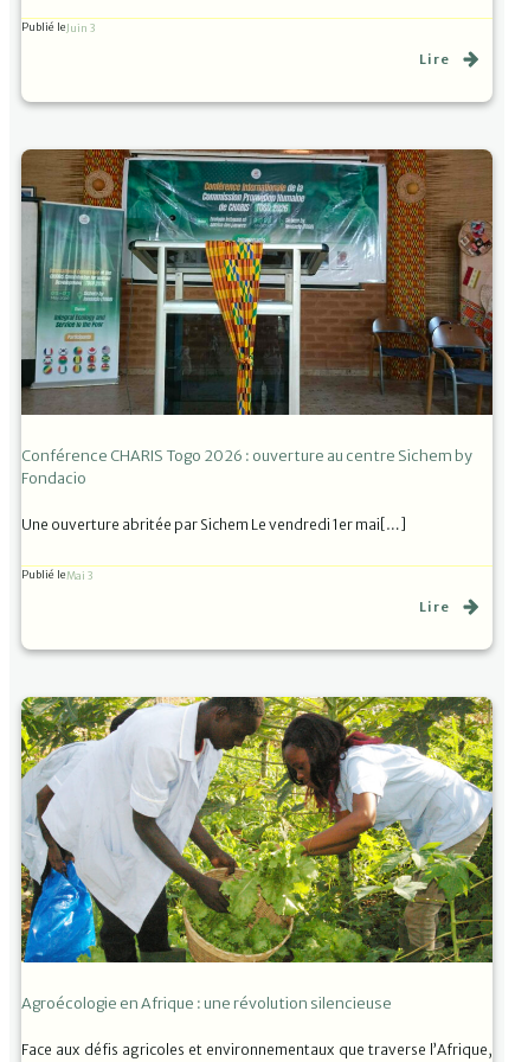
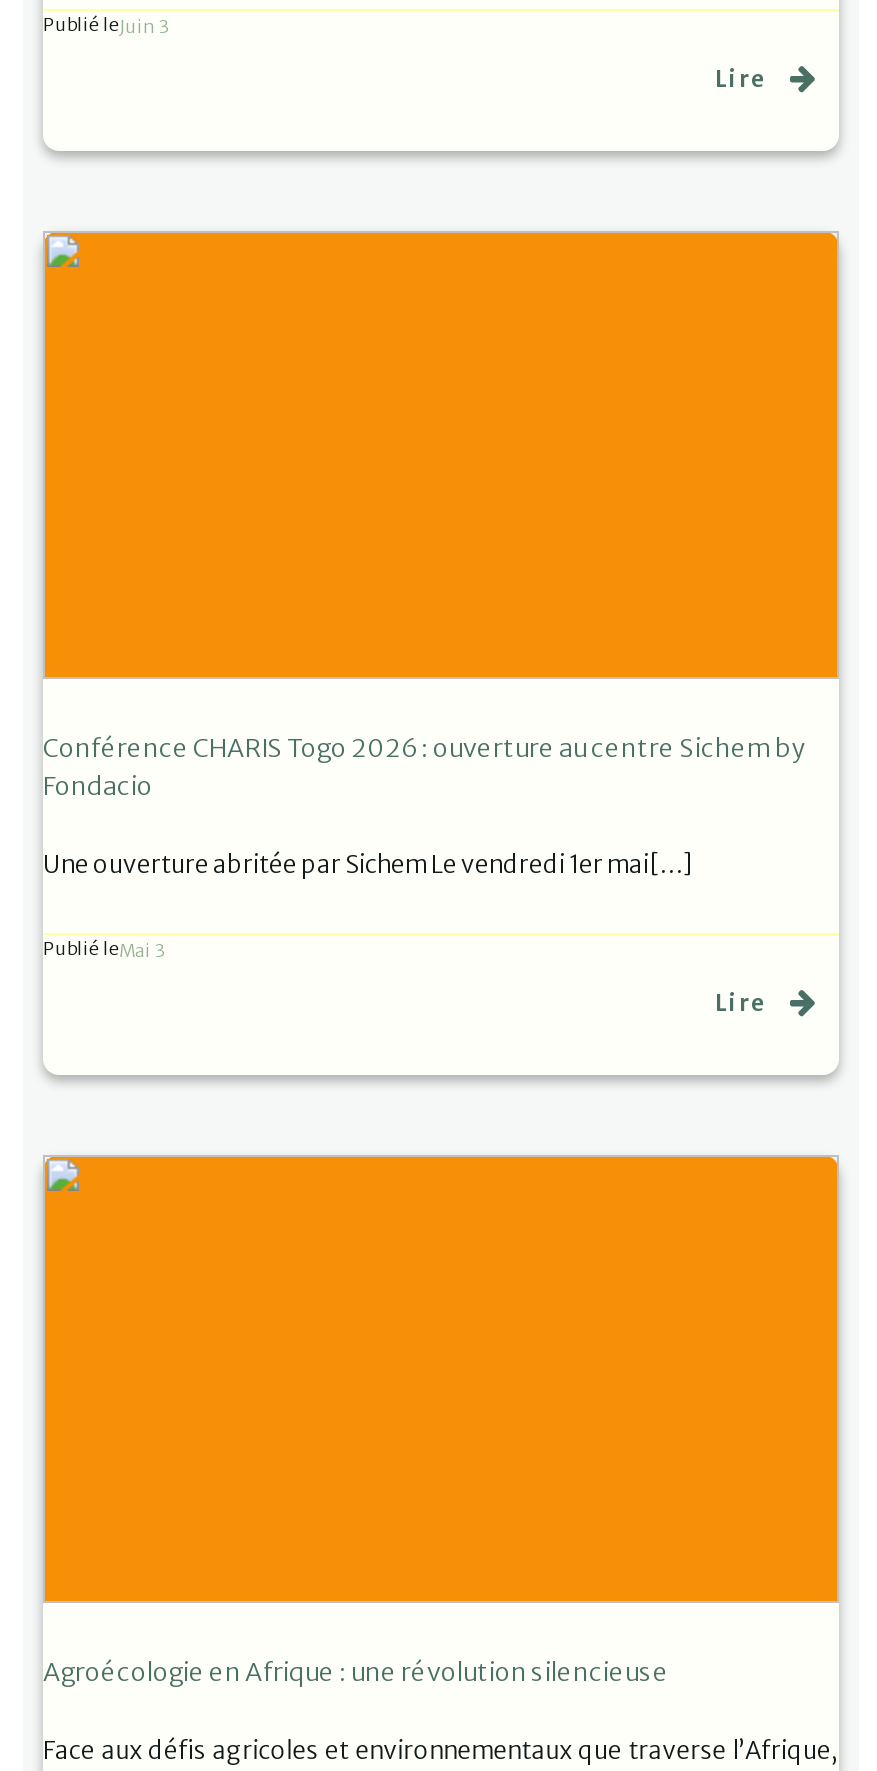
- [image]

- [image]
